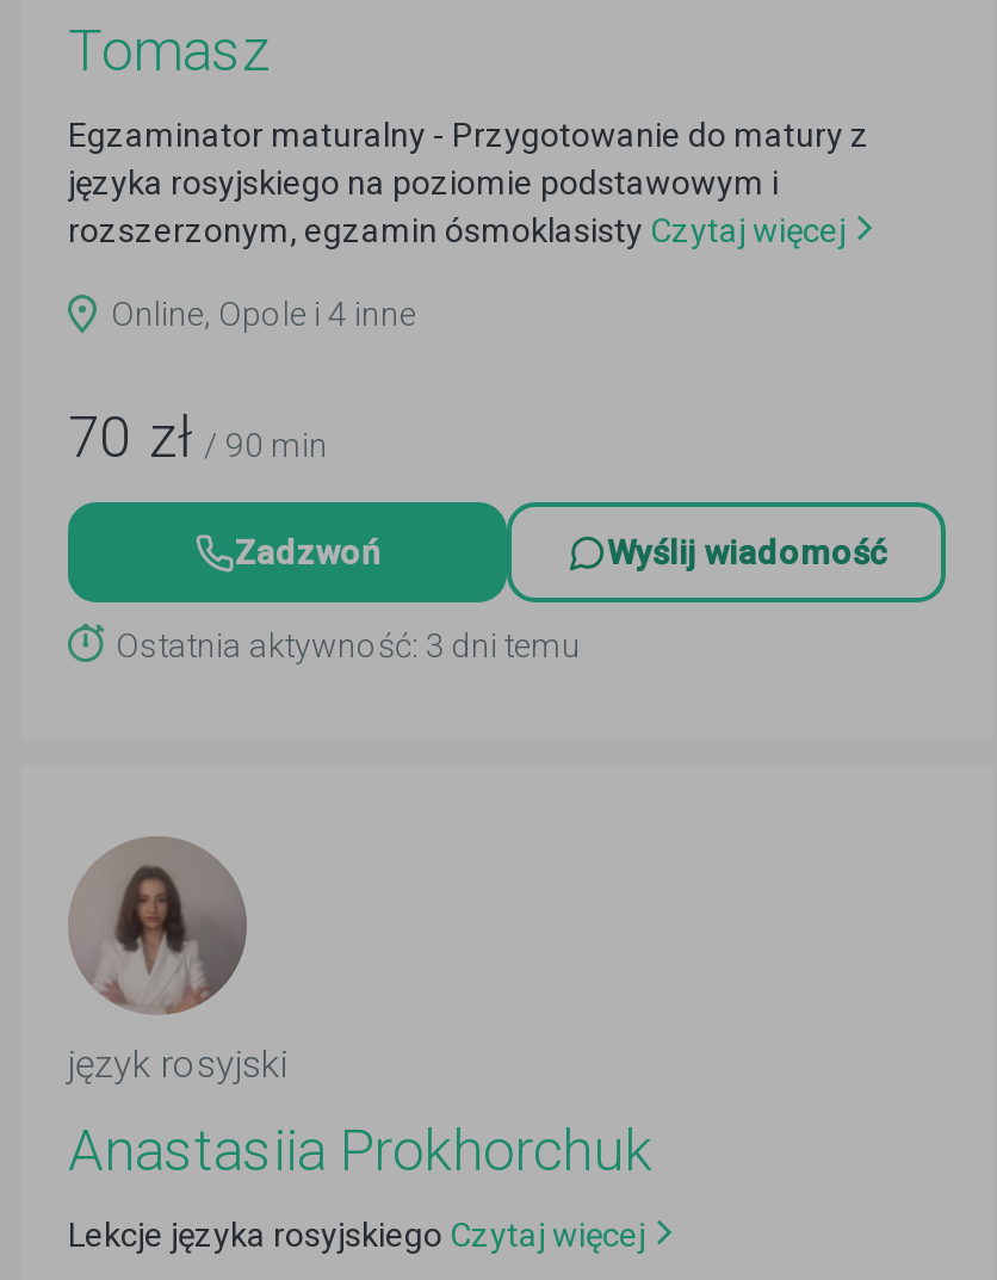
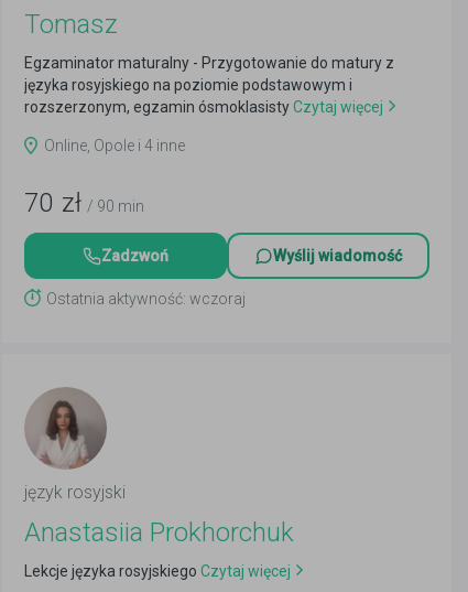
- Ostatnia aktywność: 3 dni temu
+ Ostatnia aktywność: wczoraj
